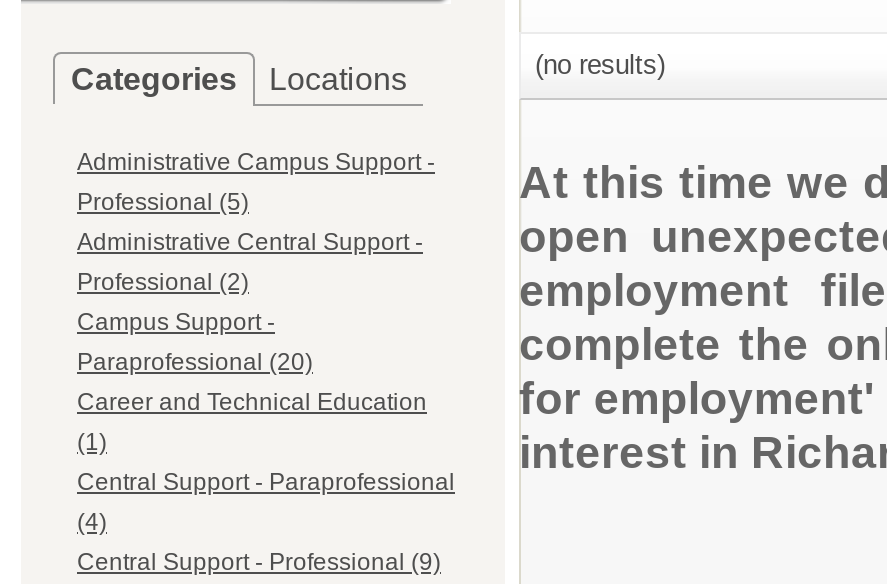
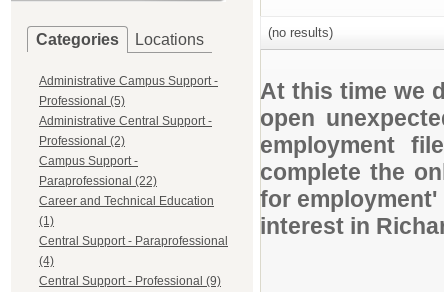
- Paraprofessional (20)
+ Paraprofessional (22)
